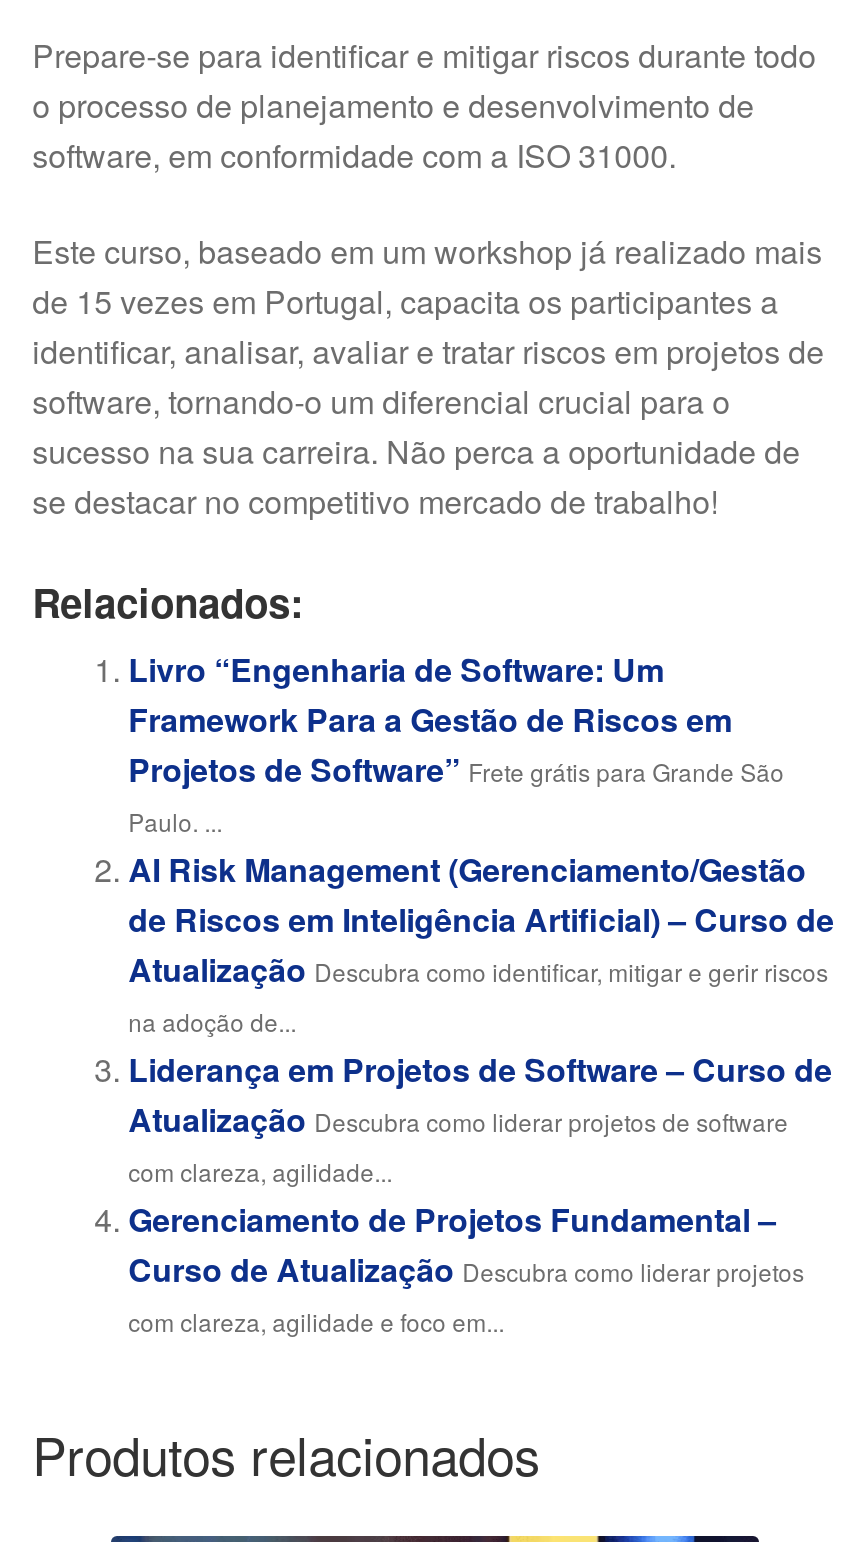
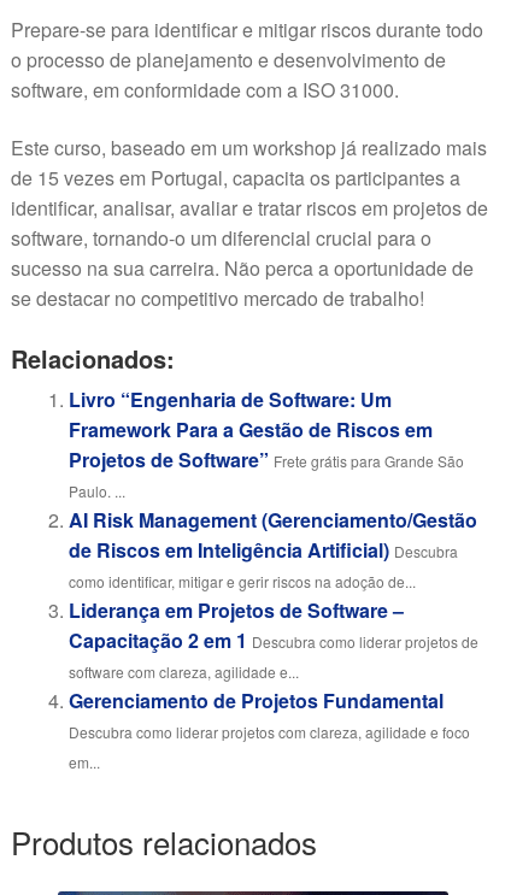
- de Riscos em Inteligência Artificial) – Curso de
- Atualização Descubra como identificar, mitigar e gerir riscos
- na adoção de...
- Liderança em Projetos de Software – Curso de
- Atualização Descubra como liderar projetos de software
- com clareza, agilidade...
- Gerenciamento de Projetos Fundamental –
- Curso de Atualização Descubra como liderar projetos
- com clareza, agilidade e foco em...
+ de Riscos em Inteligência Artificial) Descubra
+ como identificar, mitigar e gerir riscos na adoção de...
+ Liderança em Projetos de Software –
+ Capacitação 2 em 1 Descubra como liderar projetos de
+ software com clareza, agilidade e...
+ Gerenciamento de Projetos Fundamental
+ Descubra como liderar projetos com clareza, agilidade e foco
+ em...
